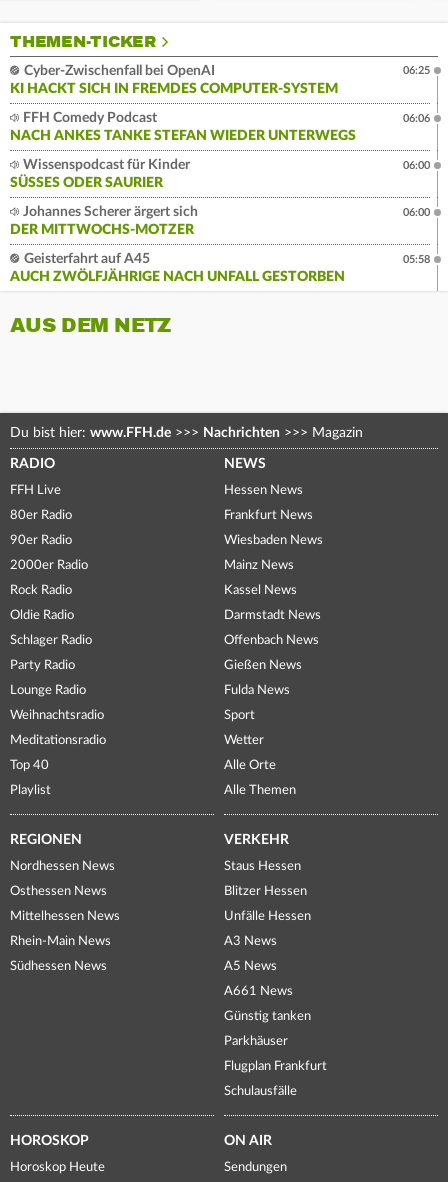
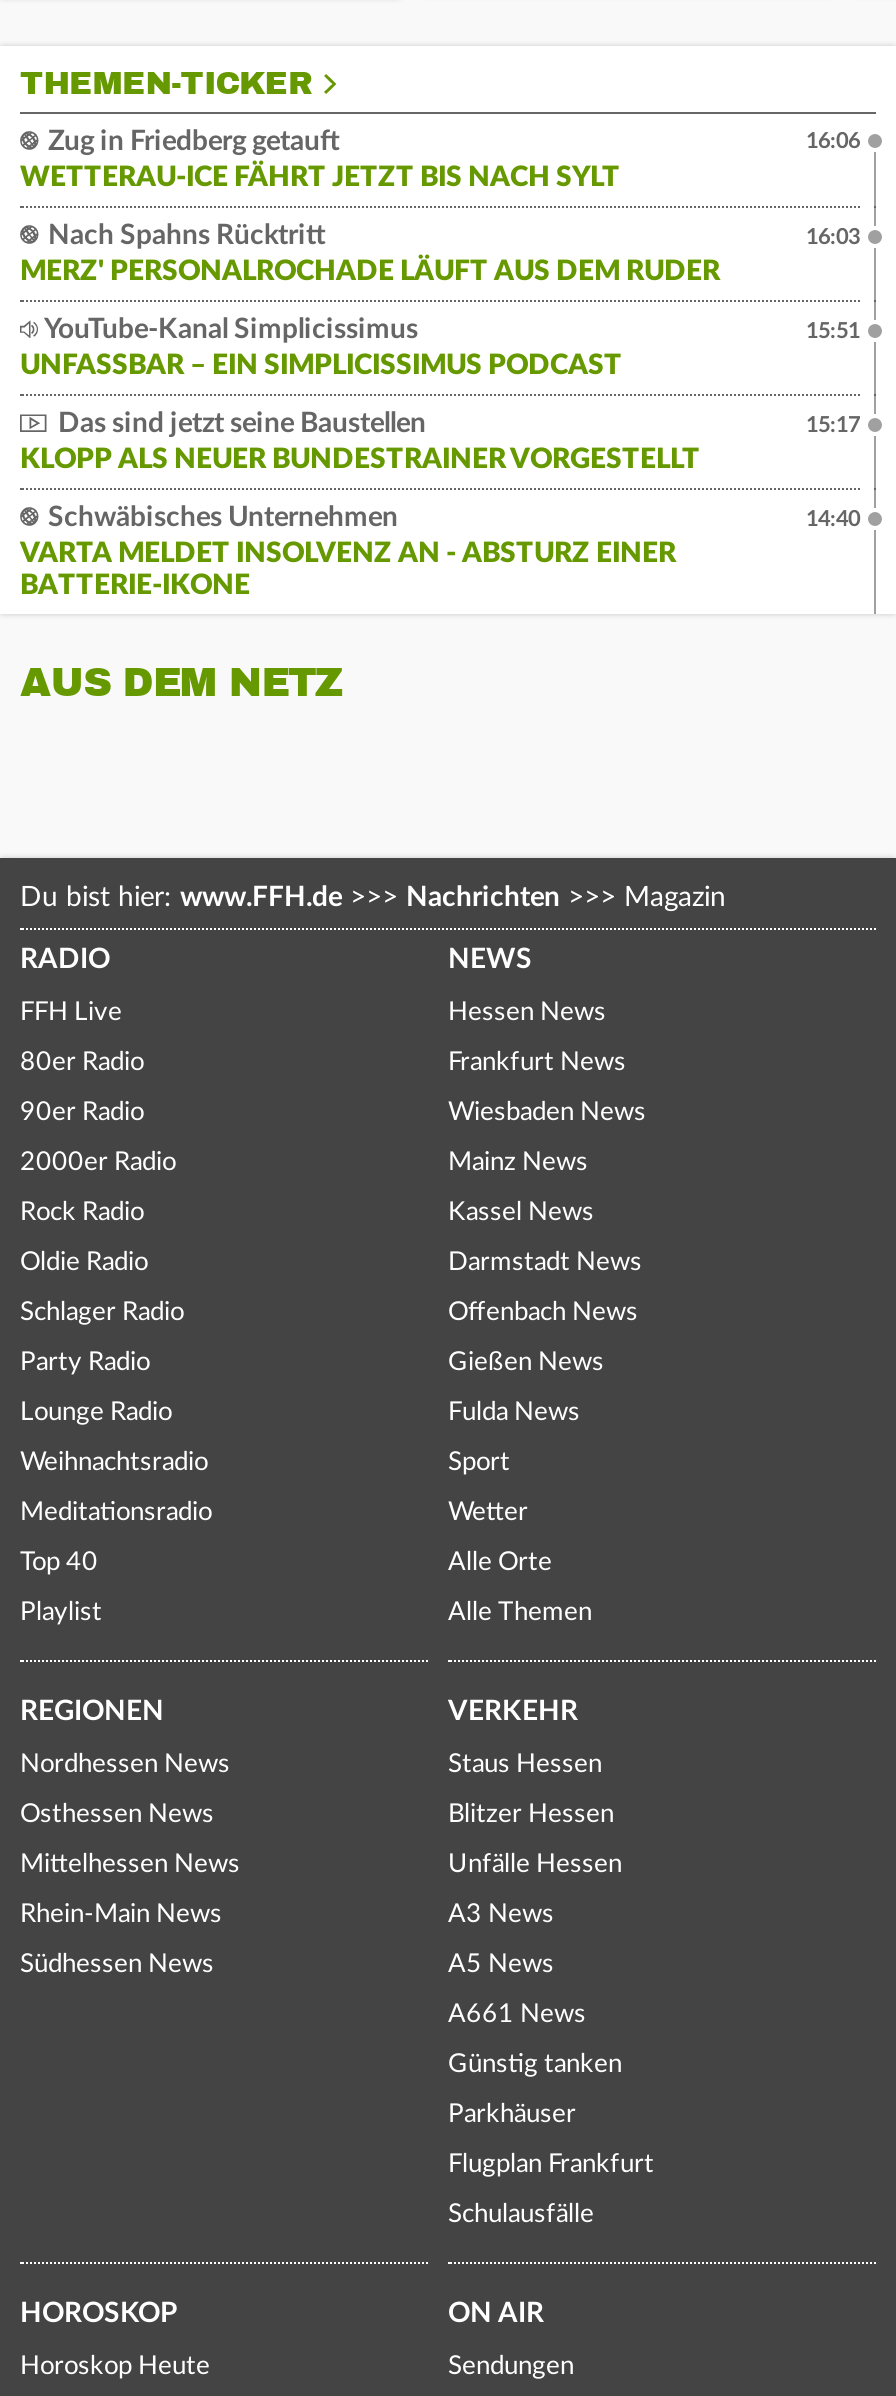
- Cyber-Zwischenfall bei OpenAI
- KI HACKT SICH IN FREMDES COMPUTER-SYSTEM
+ Zug in Friedberg getauft
+ WETTERAU-ICE FÄHRT JETZT BIS NACH SYLT

- 06:25
+ 16:06

- FFH Comedy Podcast
- NACH ANKES TANKE STEFAN WIEDER UNTERWEGS
+ Nach Spahns Rücktritt
+ MERZ' PERSONALROCHADE LÄUFT AUS DEM RUDER

- 06:06
+ 16:03

- Wissenspodcast für Kinder
- SÜSSES ODER SAURIER
+ YouTube-Kanal Simplicissimus
+ UNFASSBAR – EIN SIMPLICISSIMUS PODCAST

- 06:00
+ 15:51

- Johannes Scherer ärgert sich
- DER MITTWOCHS-MOTZER
+ Das sind jetzt seine Baustellen
+ KLOPP ALS NEUER BUNDESTRAINER VORGESTELLT

- 06:00
+ 15:17

- Geisterfahrt auf A45
- AUCH ZWÖLFJÄHRIGE NACH UNFALL GESTORBEN
+ Schwäbisches Unternehmen
+ VARTA MELDET INSOLVENZ AN - ABSTURZ EINER
+ BATTERIE-IKONE

- 05:58
+ 14:40
